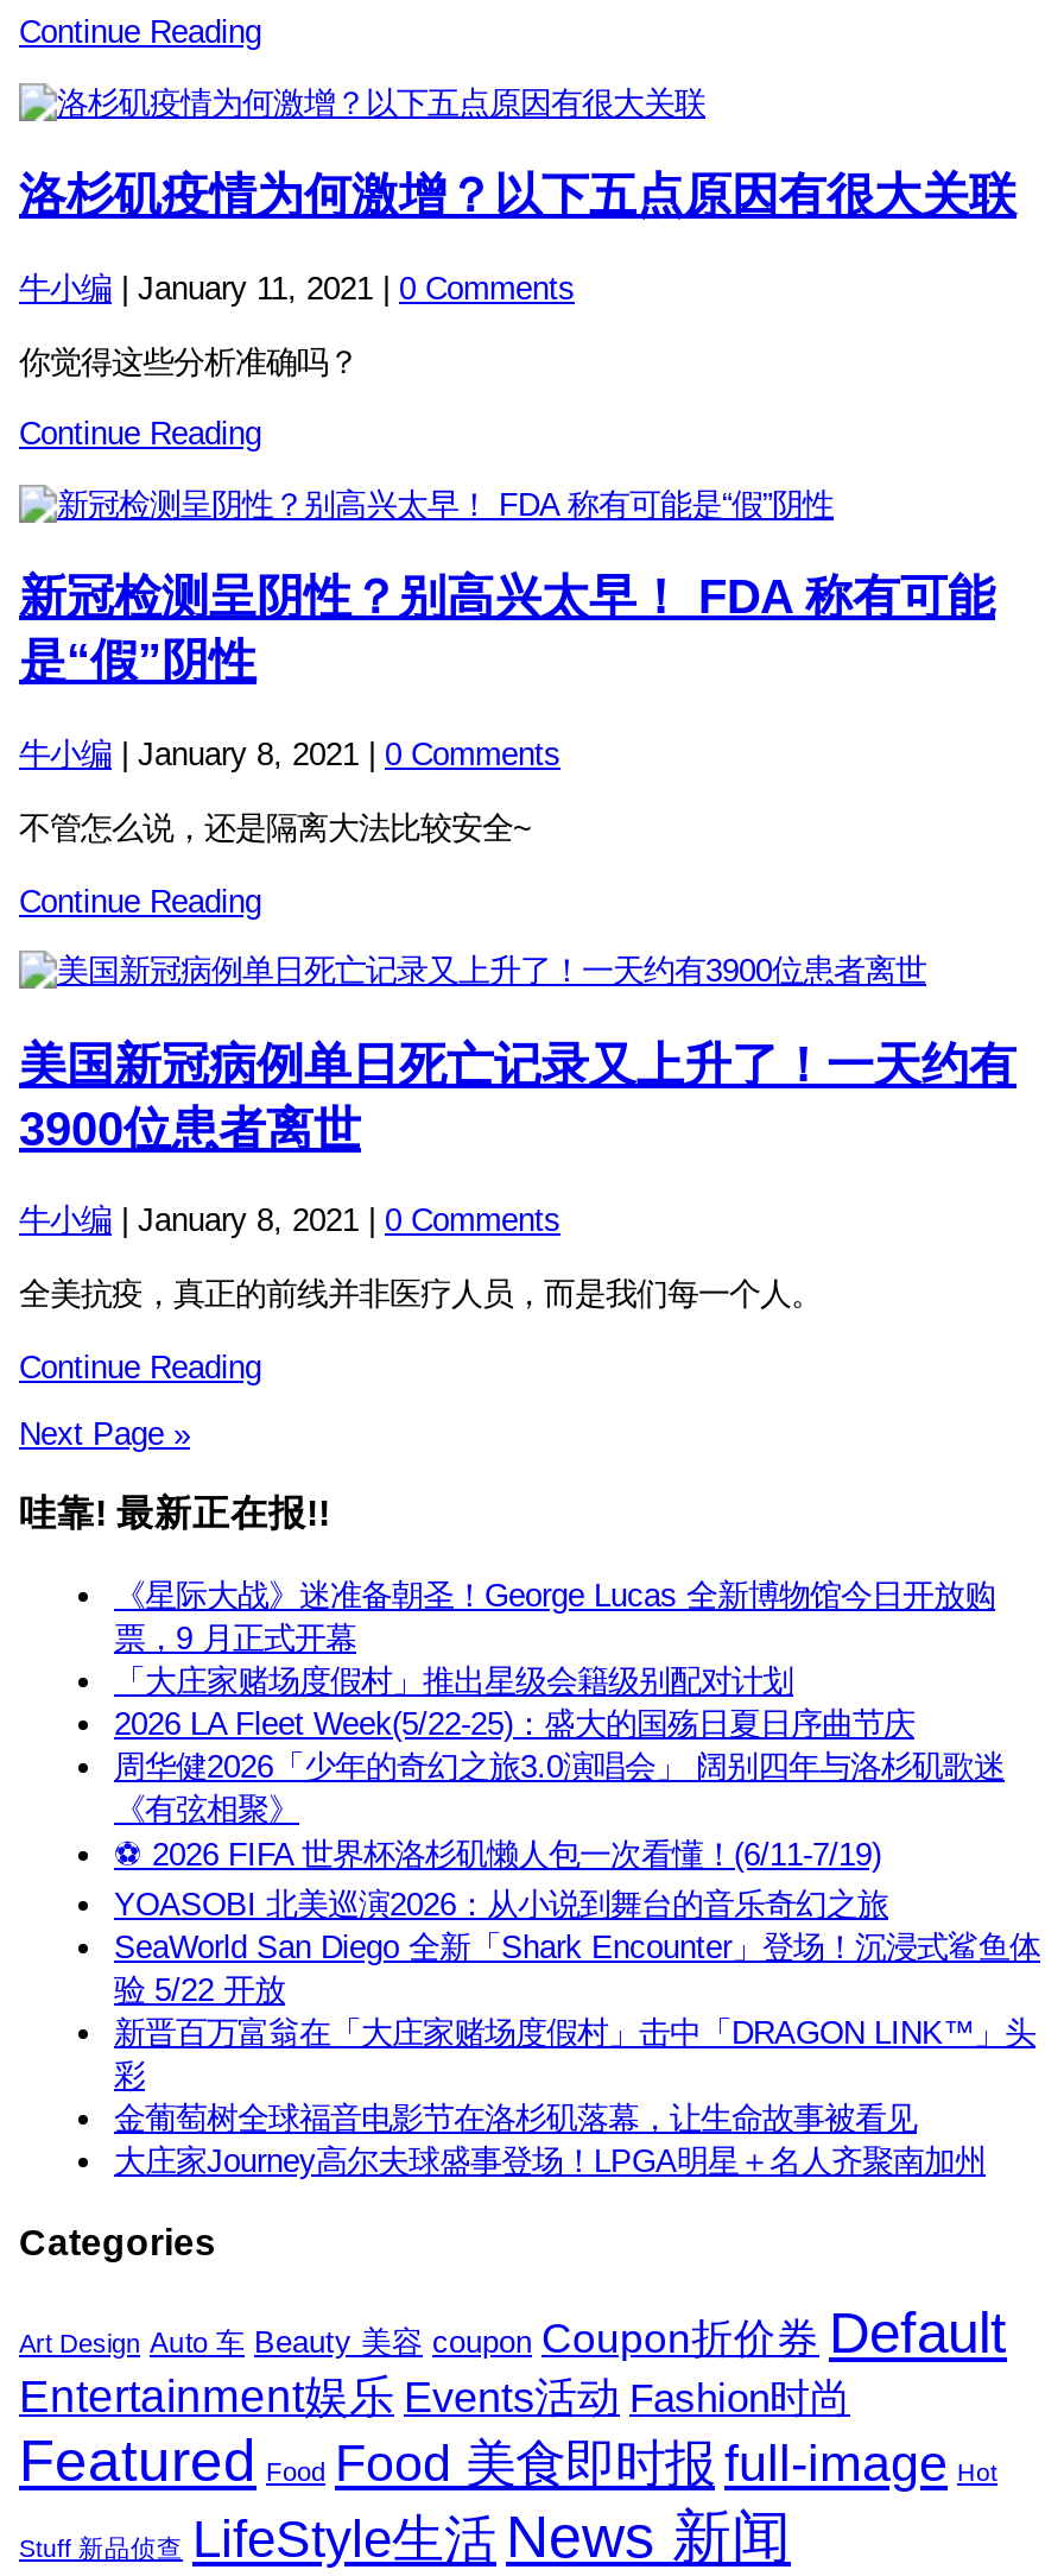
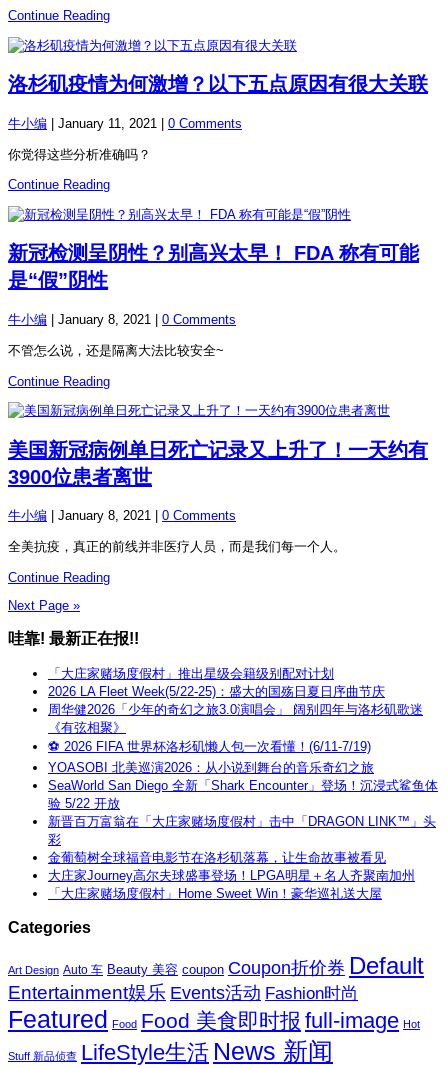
- 《星际大战》迷准备朝圣！George Lucas 全新博物馆今日开放购
- 票，9 月正式开幕

moved up: 「大庄家赌场度假村」推出星级会籍级别配对计划 | 2026 LA Fleet Week(5/22-25)：盛大的国殇日夏日序曲节庆 | 周华健2026「少年的奇幻之旅3.0演唱会」 阔别四年与洛杉矶歌迷 | ... | 金葡萄树全球福音电影节在洛杉矶落幕，让生命故事被看见 | 大庄家Journey高尔夫球盛事登场！LPGA明星＋名人齐聚南加州

+ 「大庄家赌场度假村」Home Sweet Win！豪华巡礼送大屋
